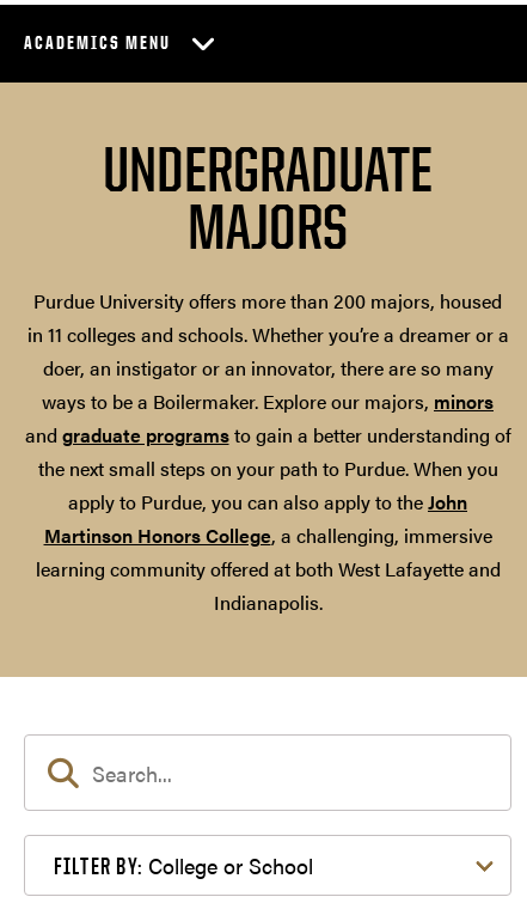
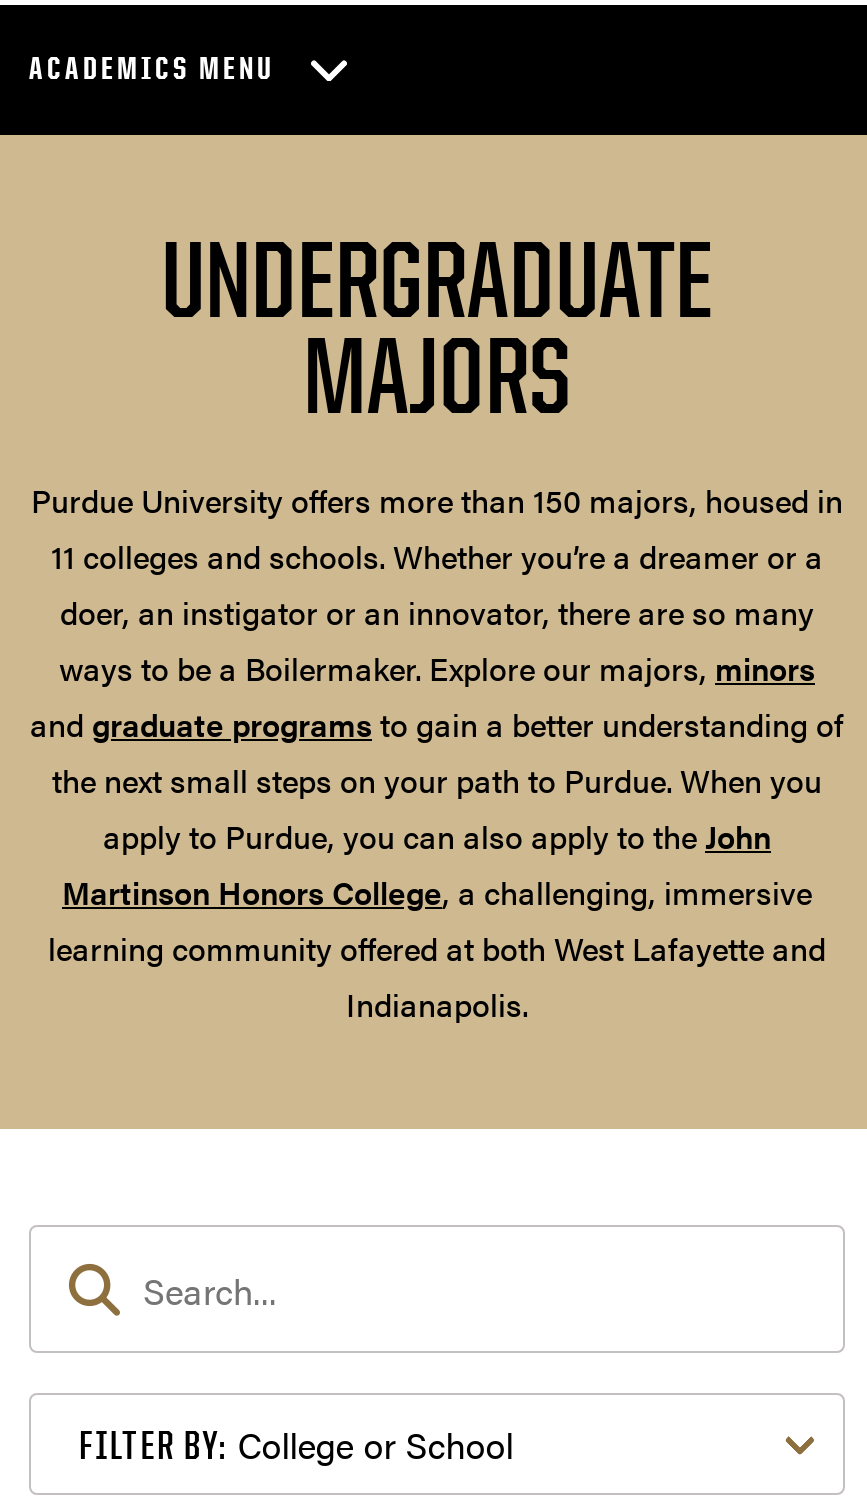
- Purdue University offers more than 200 majors, housed
- in 11 colleges and schools. Whether you’re a dreamer or a
+ Purdue University offers more than 150 majors, housed in
+ 11 colleges and schools. Whether you’re a dreamer or a
